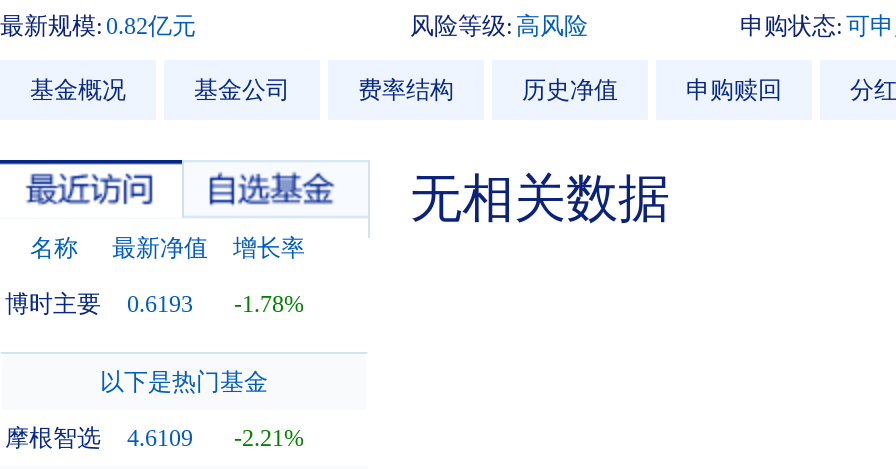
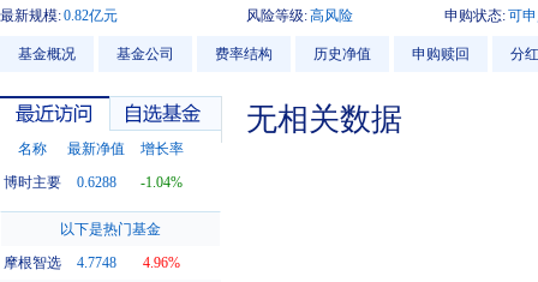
- 0.6193
+ 0.6288

- -1.78%
+ -1.04%

- 4.6109
+ 4.7748

- -2.21%
+ 4.96%
